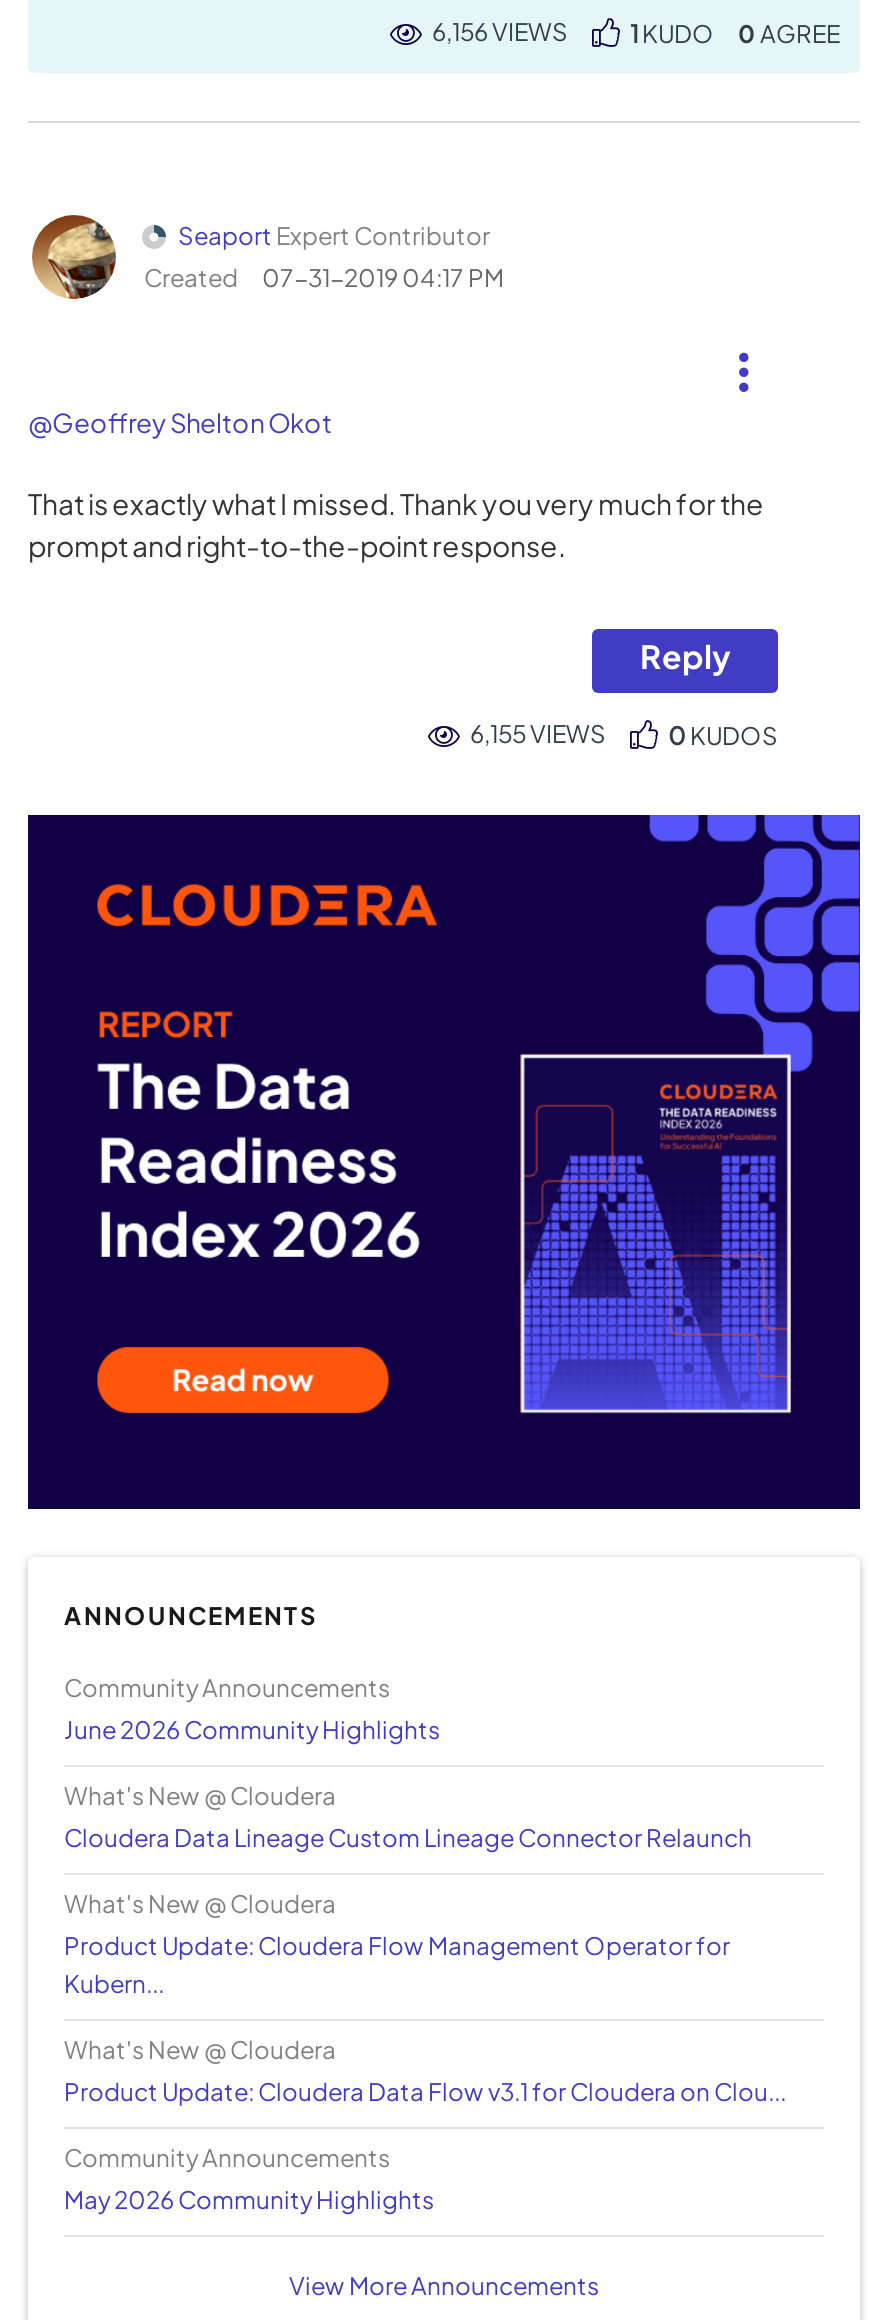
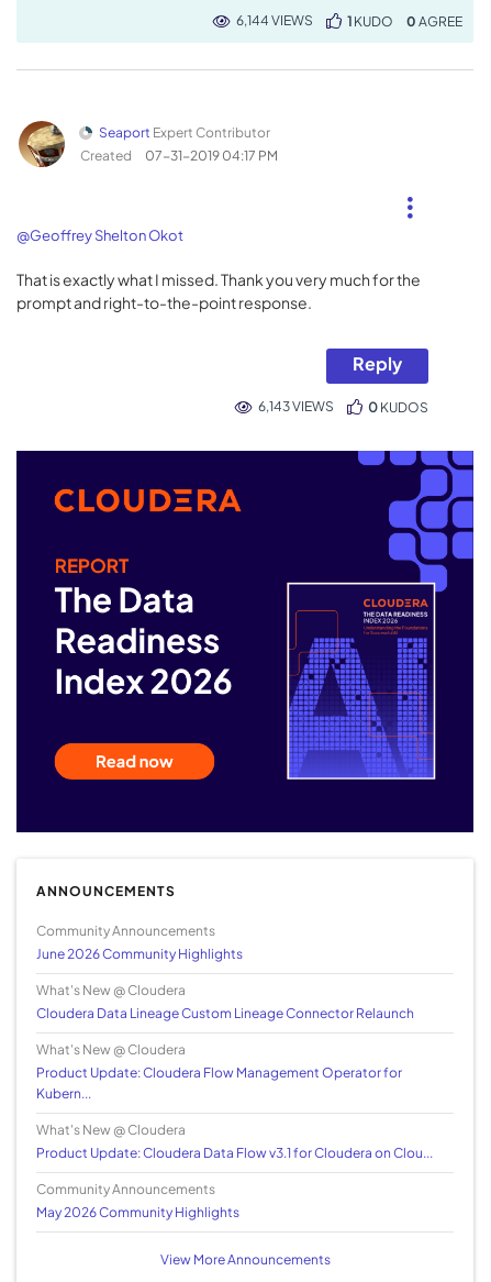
- 6,156 VIEWS
+ 6,144 VIEWS

- 6,155 VIEWS
+ 6,143 VIEWS
